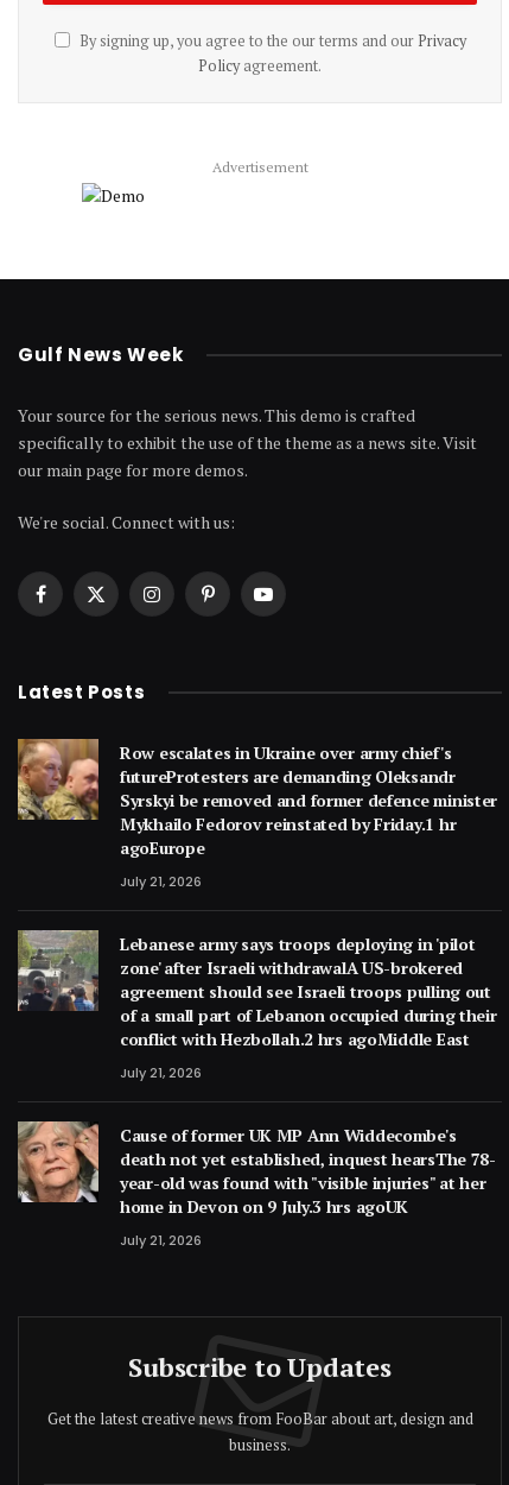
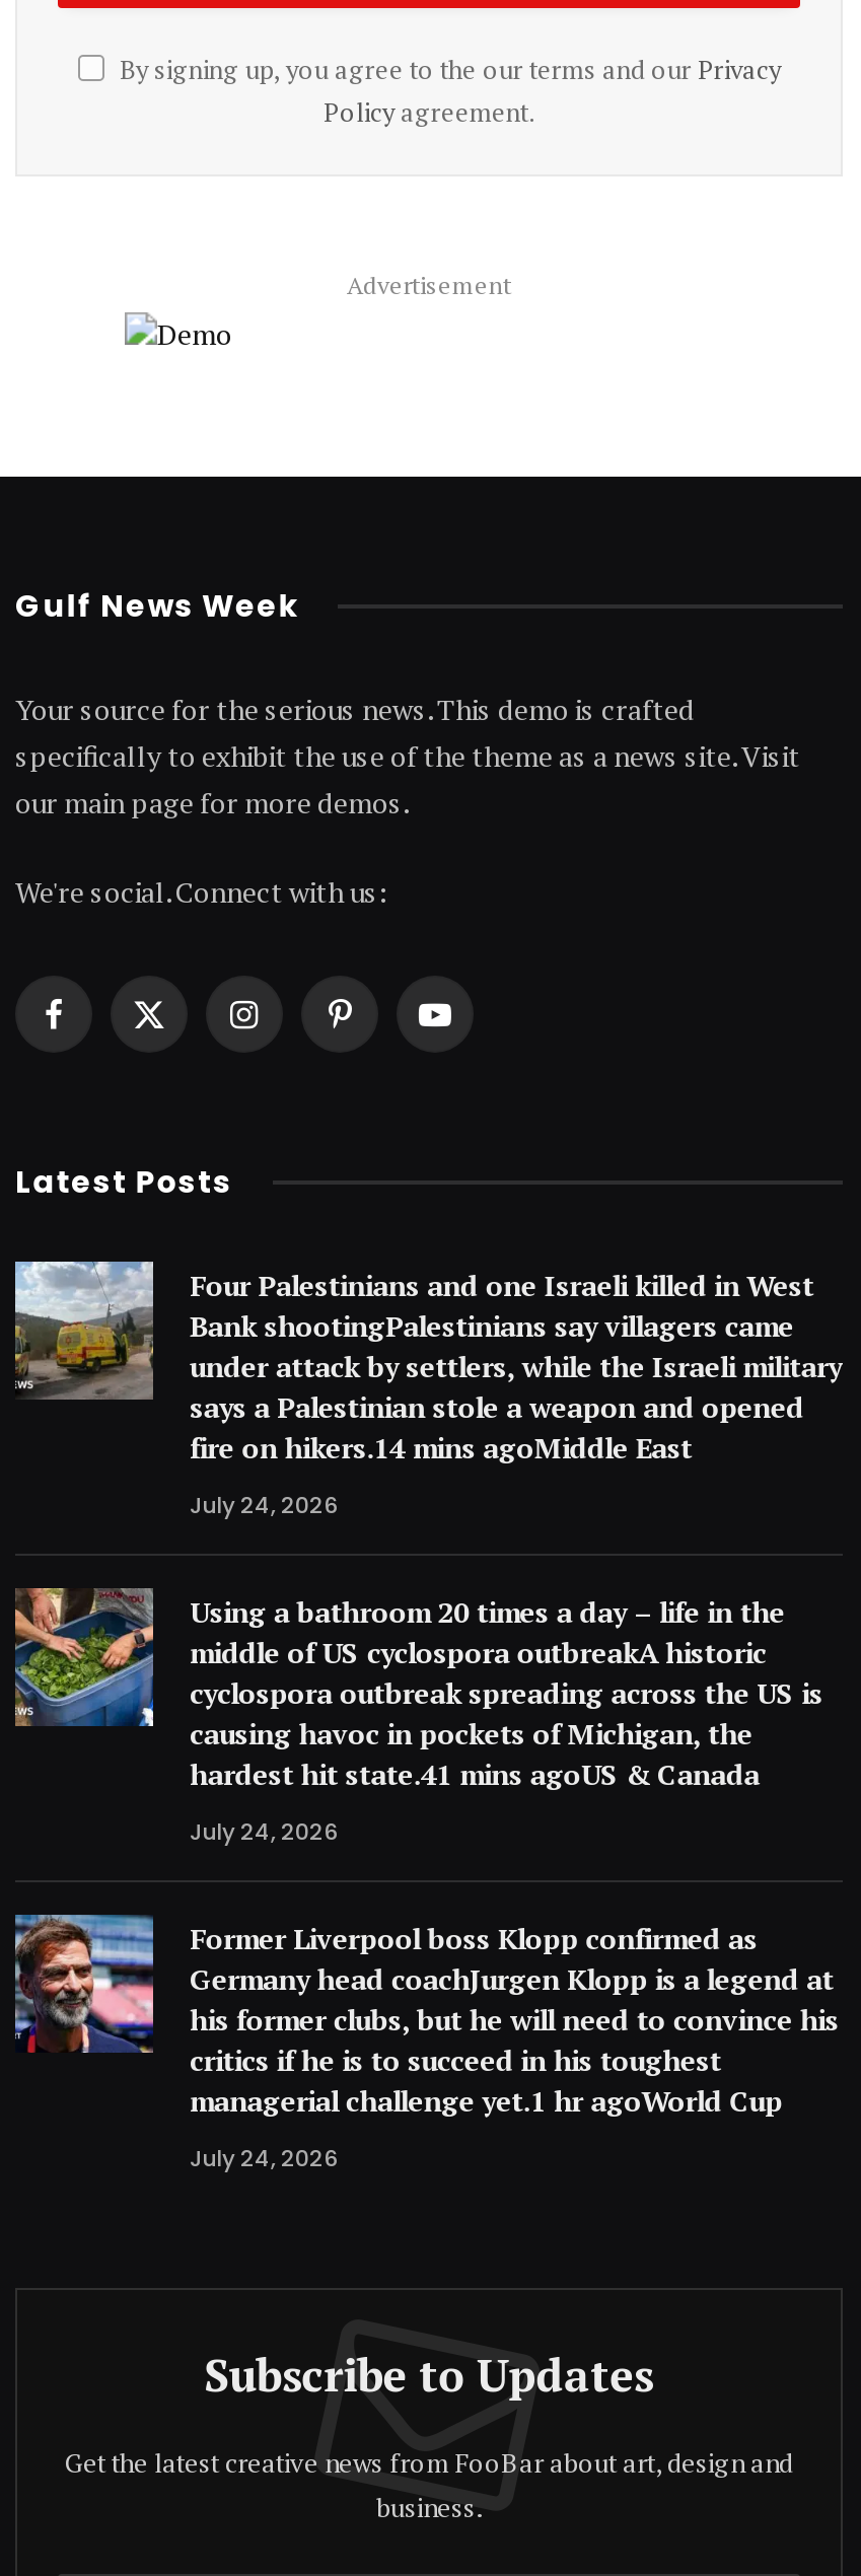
- [image]
- Row escalates in Ukraine over army chief's
- futureProtesters are demanding Oleksandr
- Syrskyi be removed and former defence minister
- Mykhailo Fedorov reinstated by Friday.1 hr
- agoEurope
+ [image]
+ Four Palestinians and one Israeli killed in West
+ Bank shootingPalestinians say villagers came
+ under attack by settlers, while the Israeli military
+ says a Palestinian stole a weapon and opened
+ fire on hikers.14 mins agoMiddle East

- July 21, 2026
+ July 24, 2026

- [image]
- Lebanese army says troops deploying in 'pilot
- zone' after Israeli withdrawalA US-brokered
- agreement should see Israeli troops pulling out
- of a small part of Lebanon occupied during their
- conflict with Hezbollah.2 hrs agoMiddle East
+ [image]
+ Using a bathroom 20 times a day – life in the
+ middle of US cyclospora outbreakA historic
+ cyclospora outbreak spreading across the US is
+ causing havoc in pockets of Michigan, the
+ hardest hit state.41 mins agoUS & Canada

- July 21, 2026
+ July 24, 2026

- [image]
- Cause of former UK MP Ann Widdecombe's
- death not yet established, inquest hearsThe 78-
- year-old was found with "visible injuries" at her
- home in Devon on 9 July.3 hrs agoUK
+ [image]
+ Former Liverpool boss Klopp confirmed as
+ Germany head coachJurgen Klopp is a legend at
+ his former clubs, but he will need to convince his
+ critics if he is to succeed in his toughest
+ managerial challenge yet.1 hr agoWorld Cup

- July 21, 2026
+ July 24, 2026
